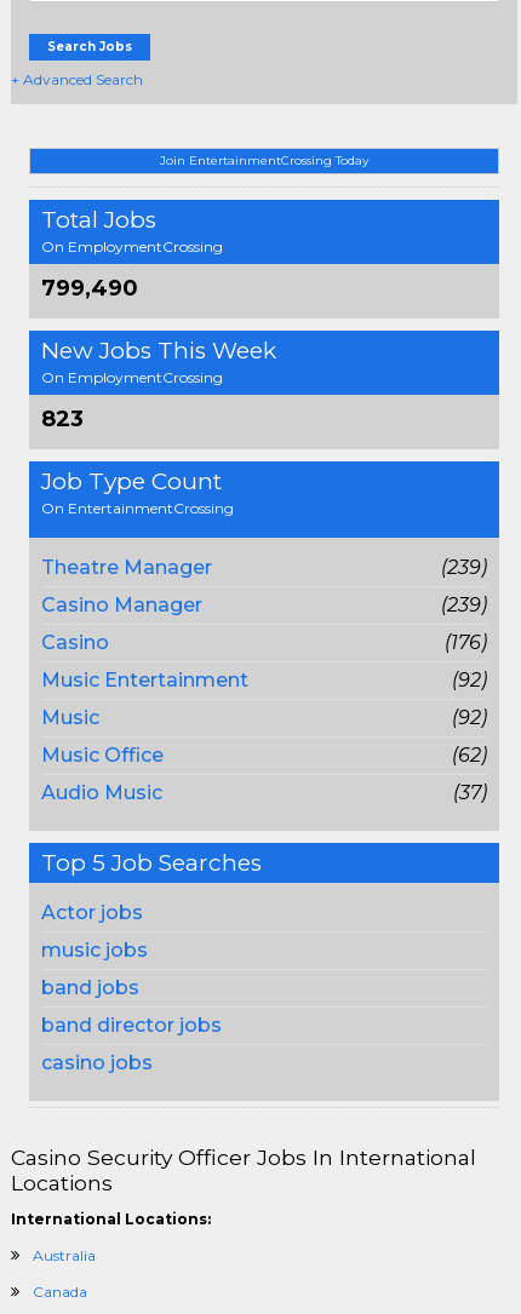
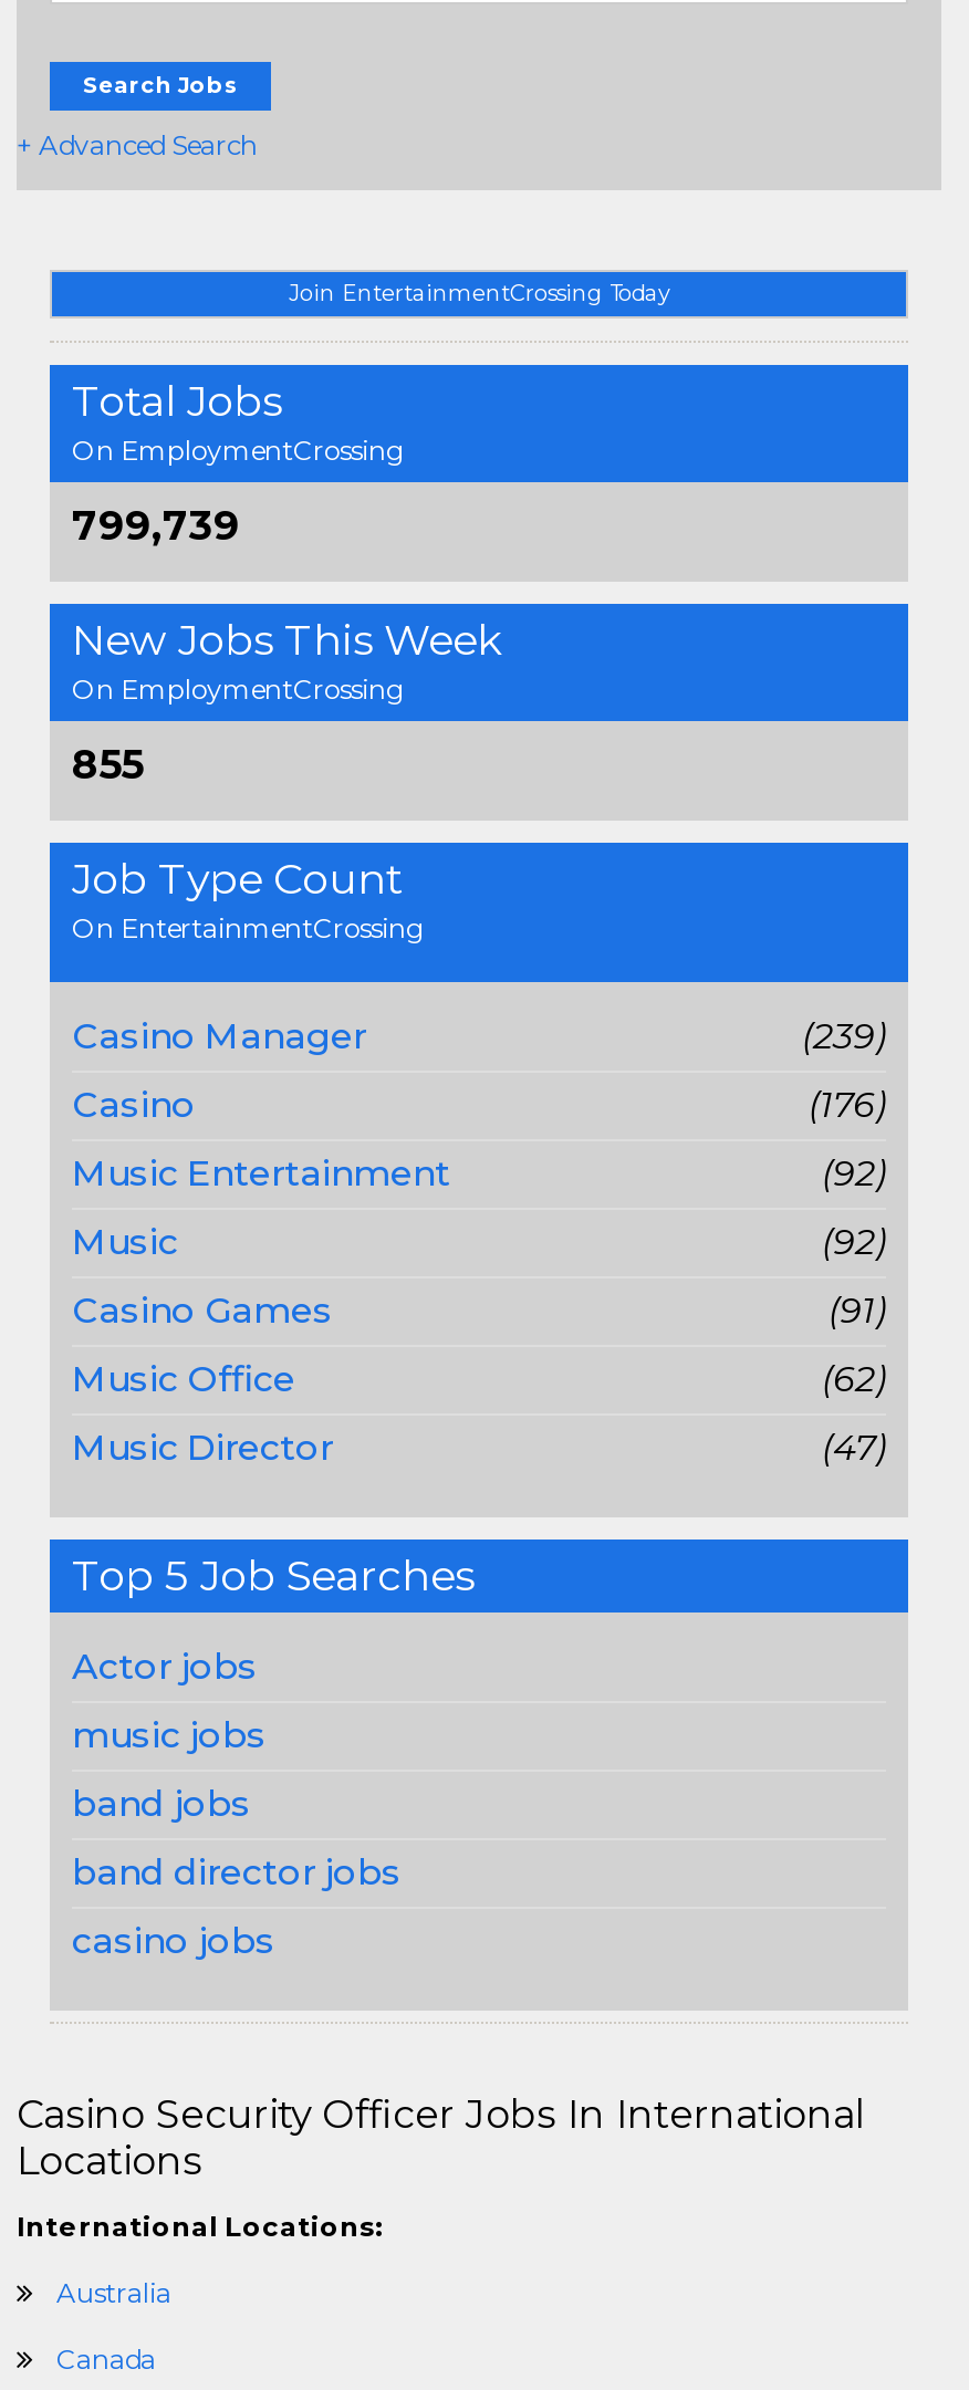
- 799,490
+ 799,739

- 823
+ 855

- Theatre Manager
- (239)

moved up: Casino Manager | (239) | Casino | (176) | Music Entertainment | (92) | Music | (92)

+ Casino Games
+ (91)

- Audio Music
- (37)
+ Music Director
+ (47)
